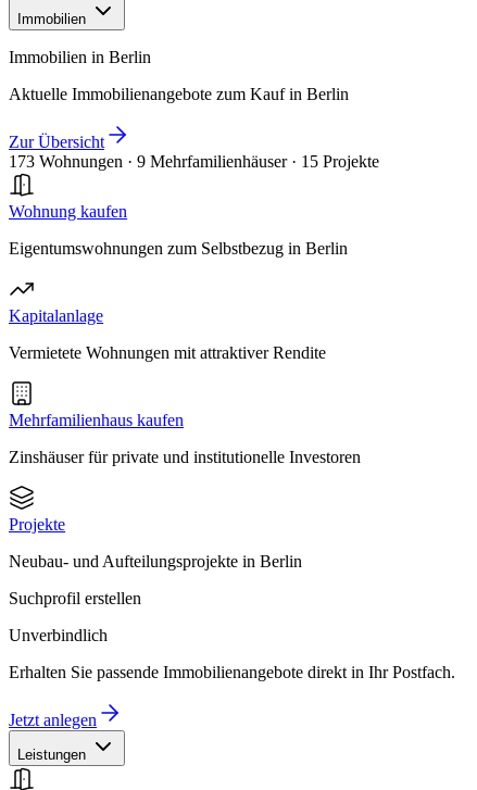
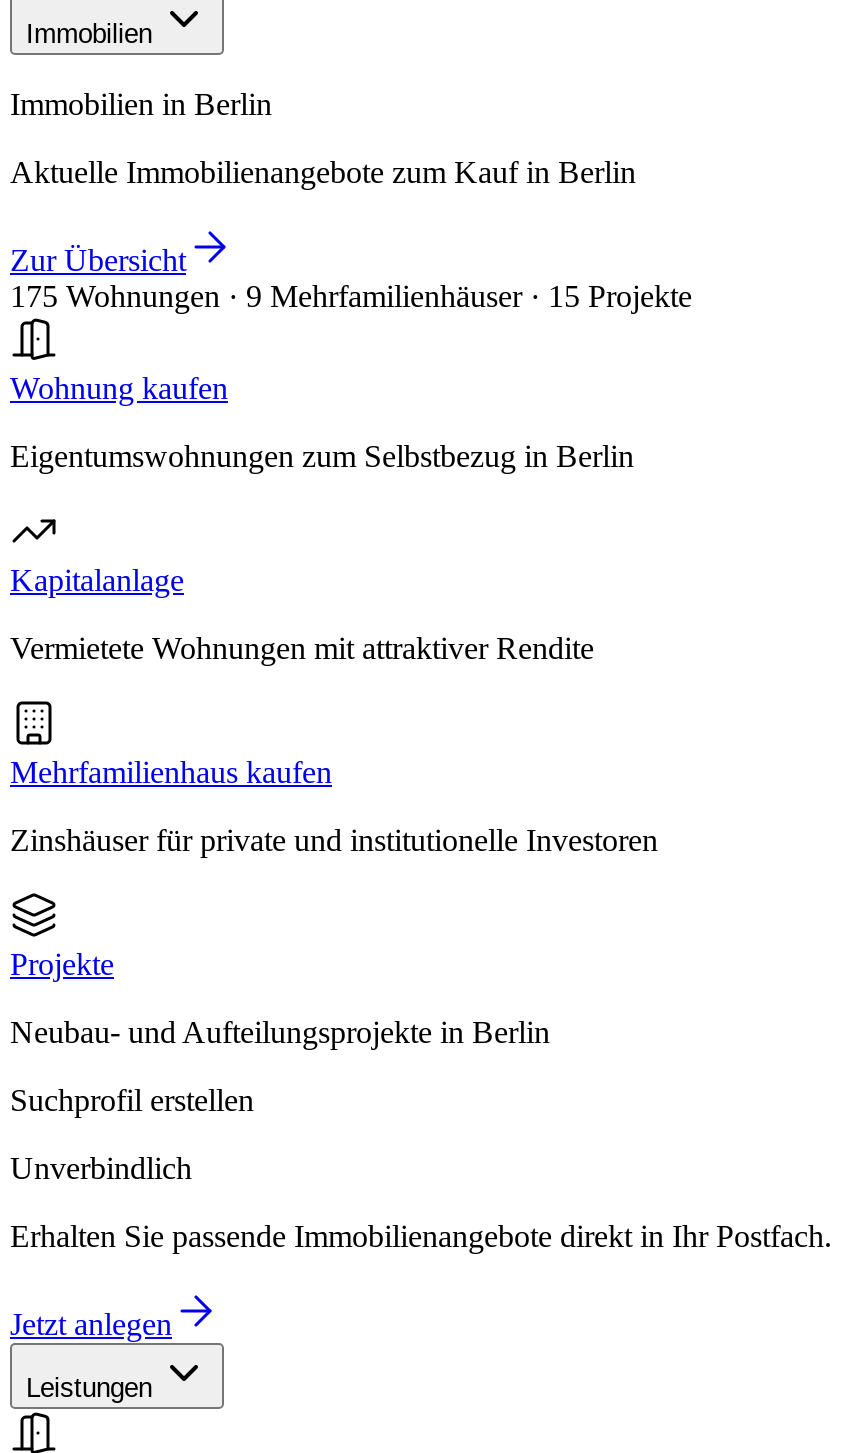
- 173 Wohnungen · 9 Mehrfamilienhäuser · 15 Projekte
+ 175 Wohnungen · 9 Mehrfamilienhäuser · 15 Projekte
